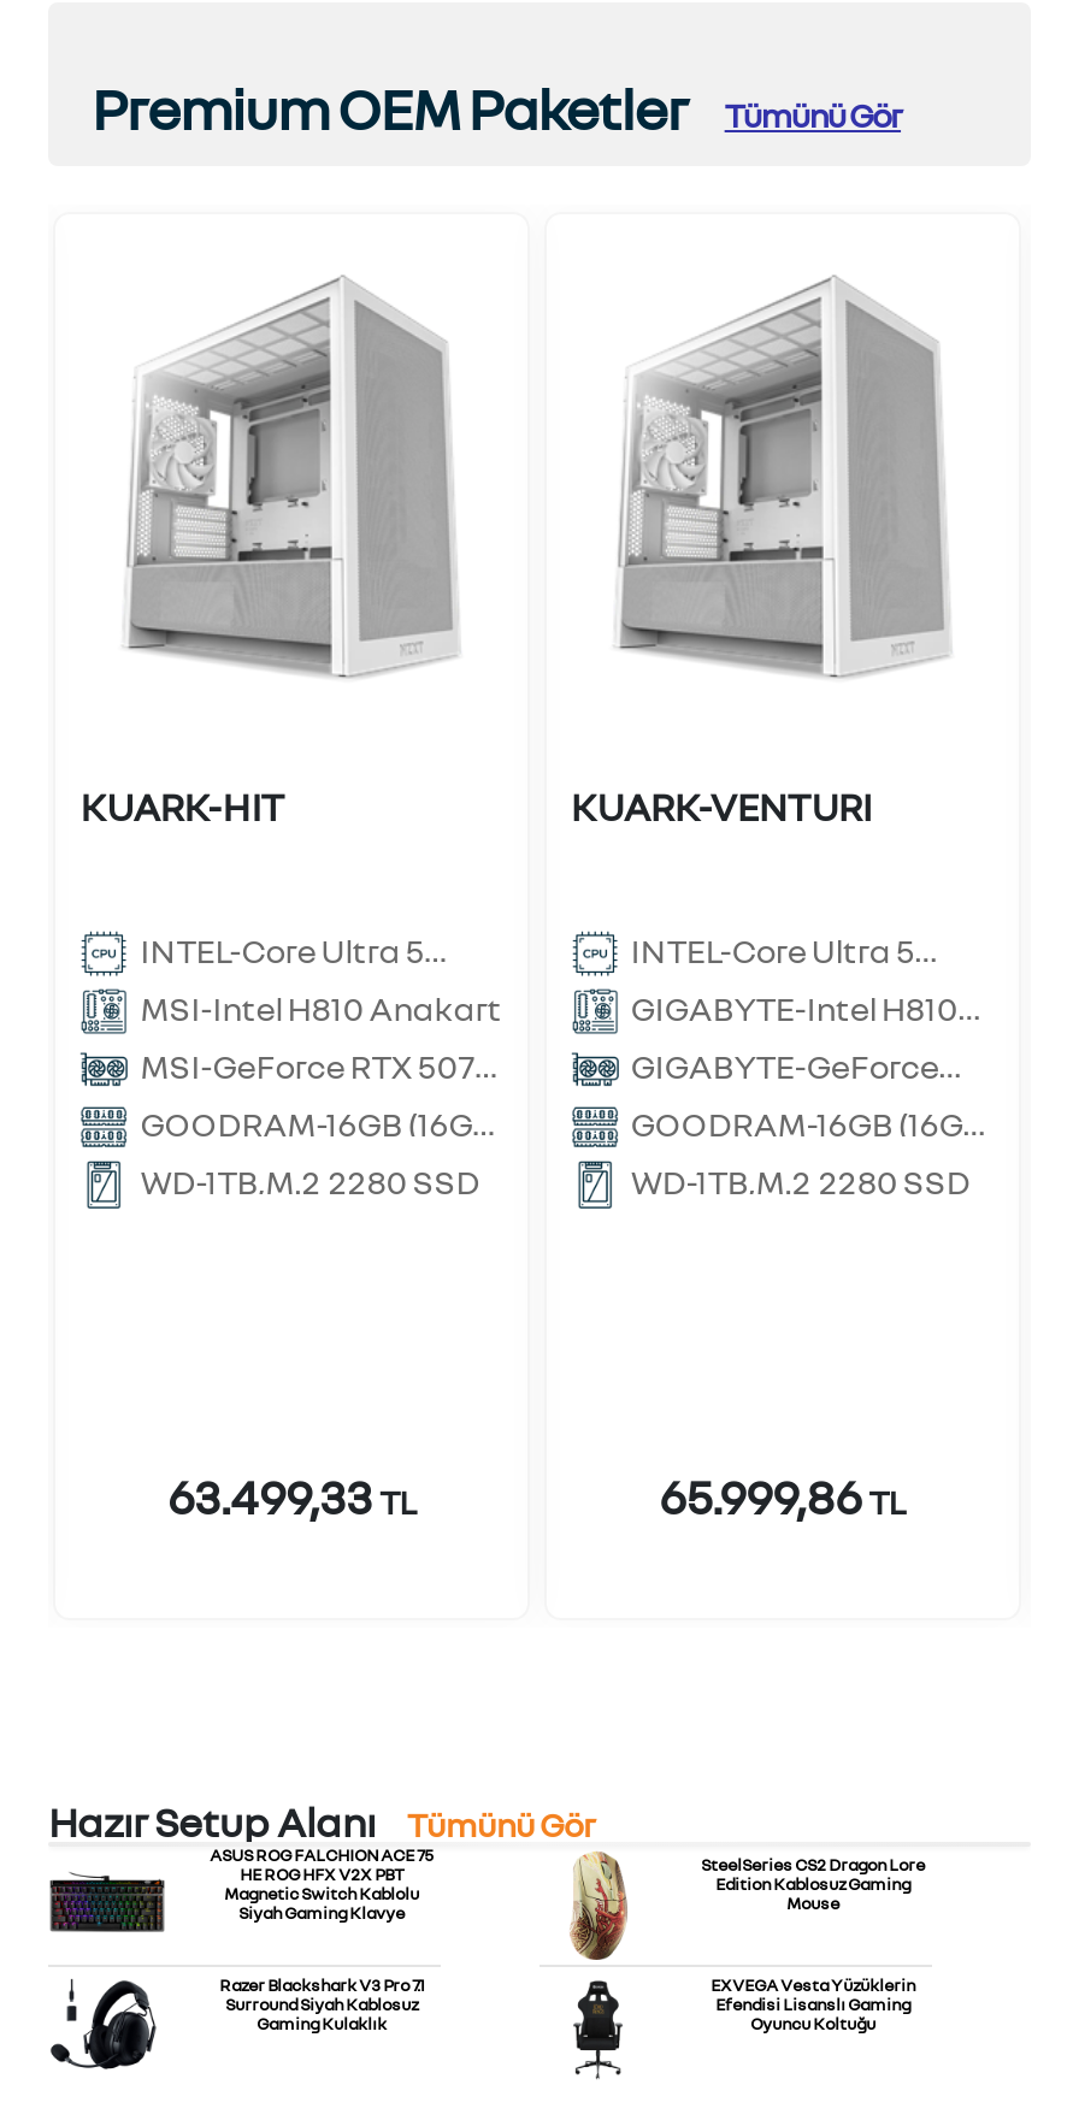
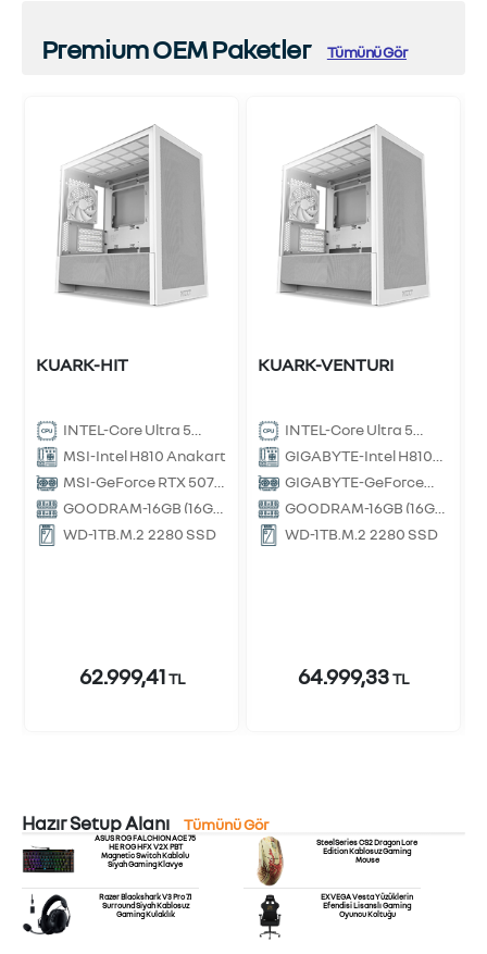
- 63.499,33TL
+ 62.999,41TL

- 65.999,86TL
+ 64.999,33TL
